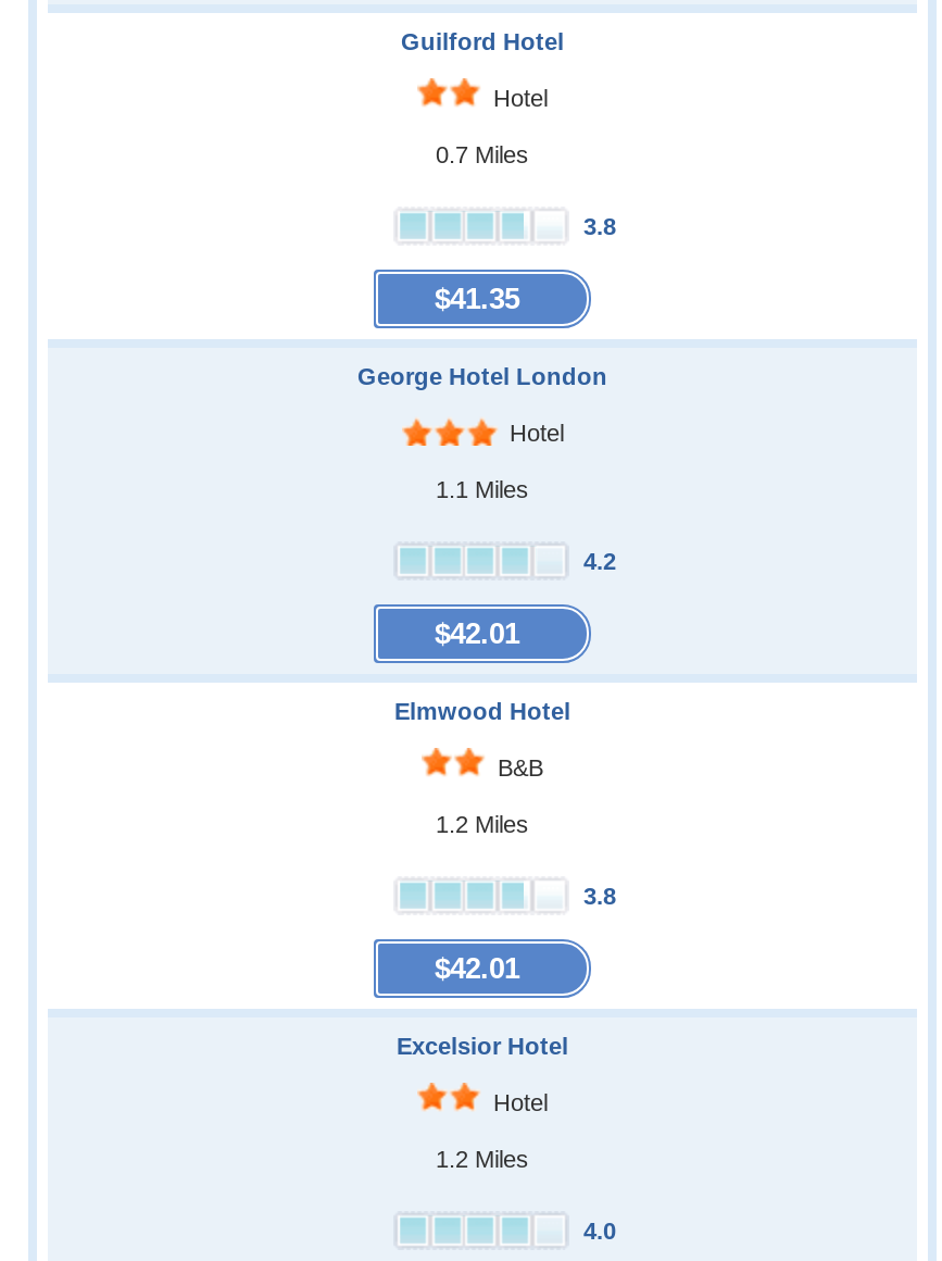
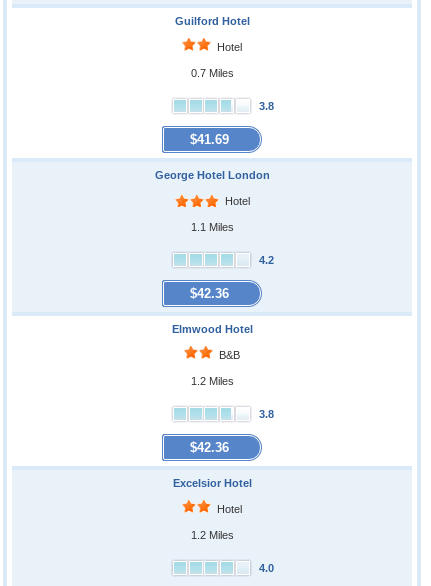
- $41.35
+ $41.69

- $42.01
+ $42.36

- $42.01
+ $42.36
